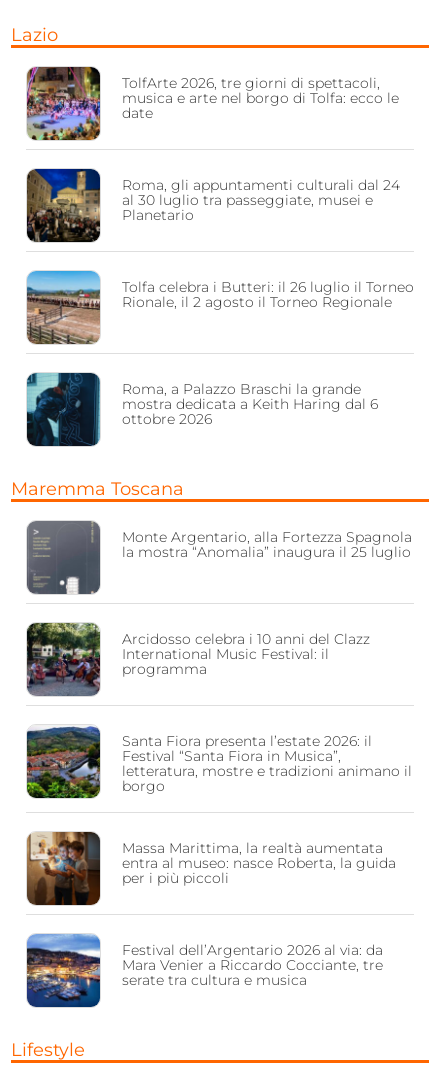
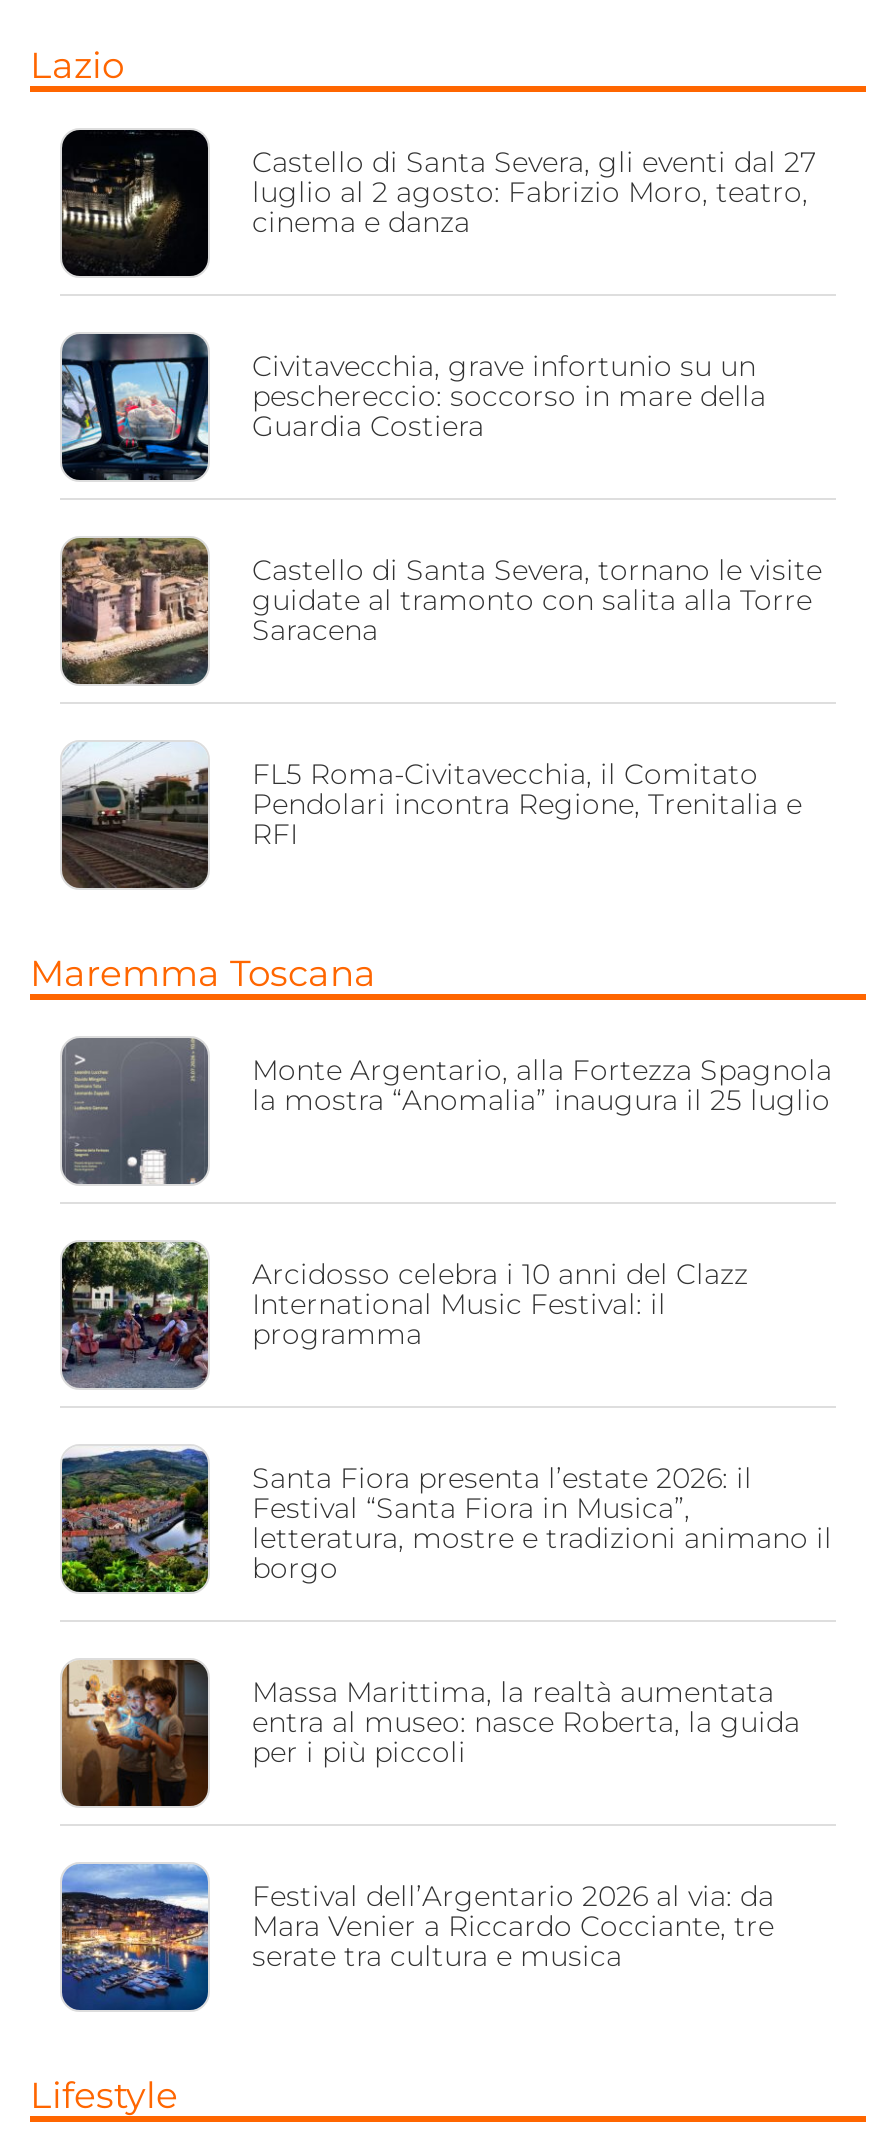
- [image]
- TolfArte 2026, tre giorni di spettacoli,
- musica e arte nel borgo di Tolfa: ecco le
- date
+ [image]
+ Castello di Santa Severa, gli eventi dal 27
+ luglio al 2 agosto: Fabrizio Moro, teatro,
+ cinema e danza

- [image]
- Roma, gli appuntamenti culturali dal 24
- al 30 luglio tra passeggiate, musei e
- Planetario
+ [image]
+ Civitavecchia, grave infortunio su un
+ peschereccio: soccorso in mare della
+ Guardia Costiera

- [image]
- Tolfa celebra i Butteri: il 26 luglio il Torneo
- Rionale, il 2 agosto il Torneo Regionale
+ [image]
+ Castello di Santa Severa, tornano le visite
+ guidate al tramonto con salita alla Torre
+ Saracena

- [image]
- Roma, a Palazzo Braschi la grande
- mostra dedicata a Keith Haring dal 6
- ottobre 2026
+ [image]
+ FL5 Roma-Civitavecchia, il Comitato
+ Pendolari incontra Regione, Trenitalia e
+ RFI
